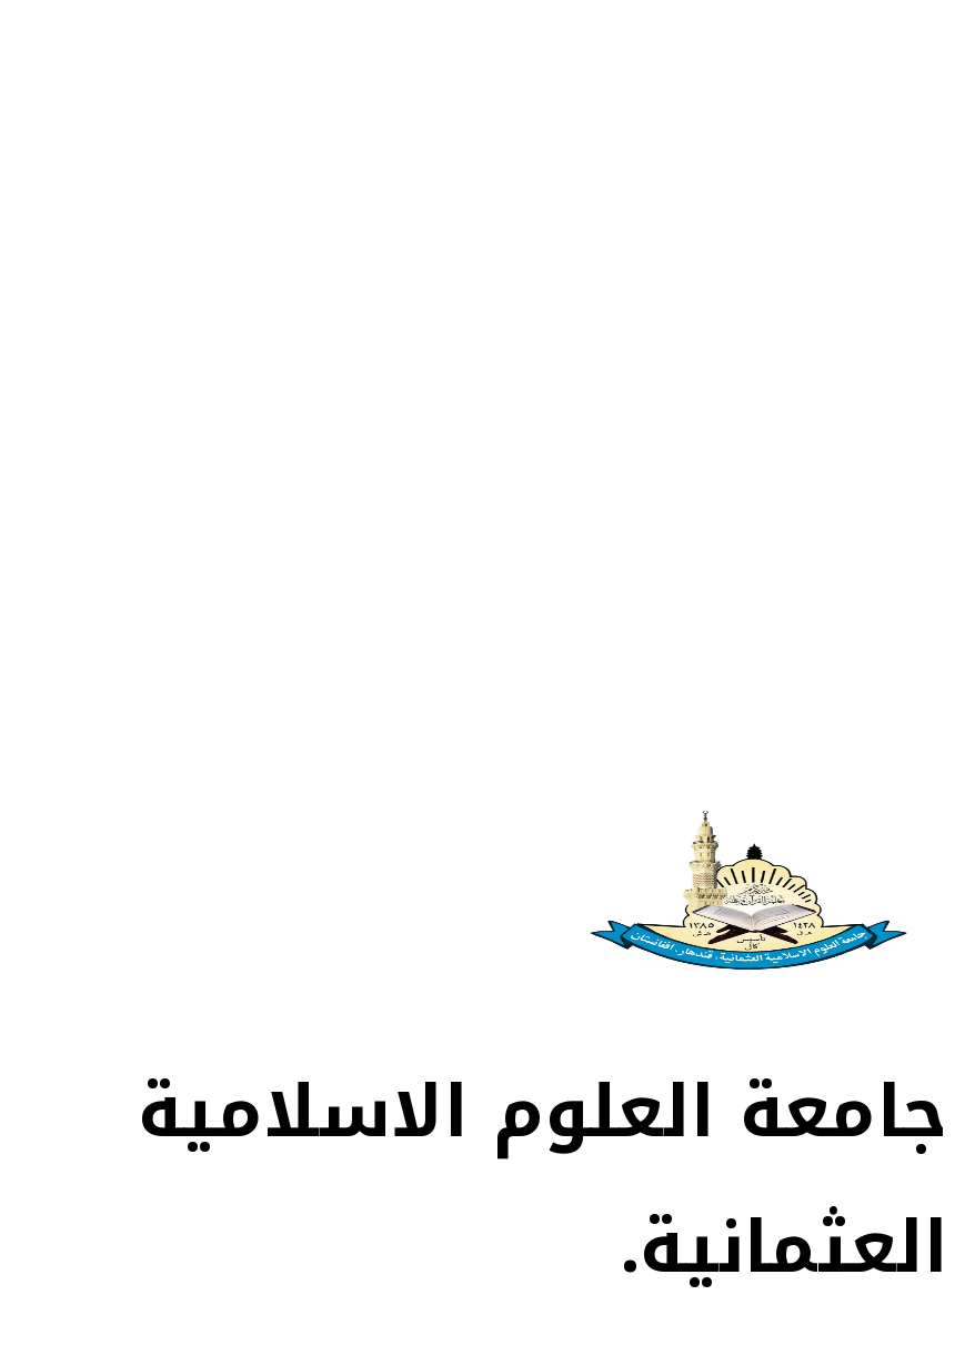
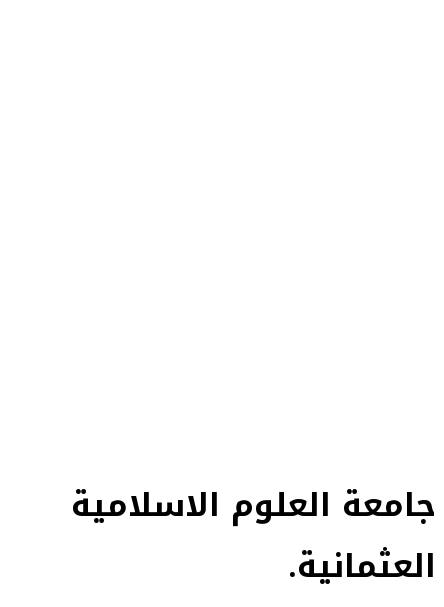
- [image]
